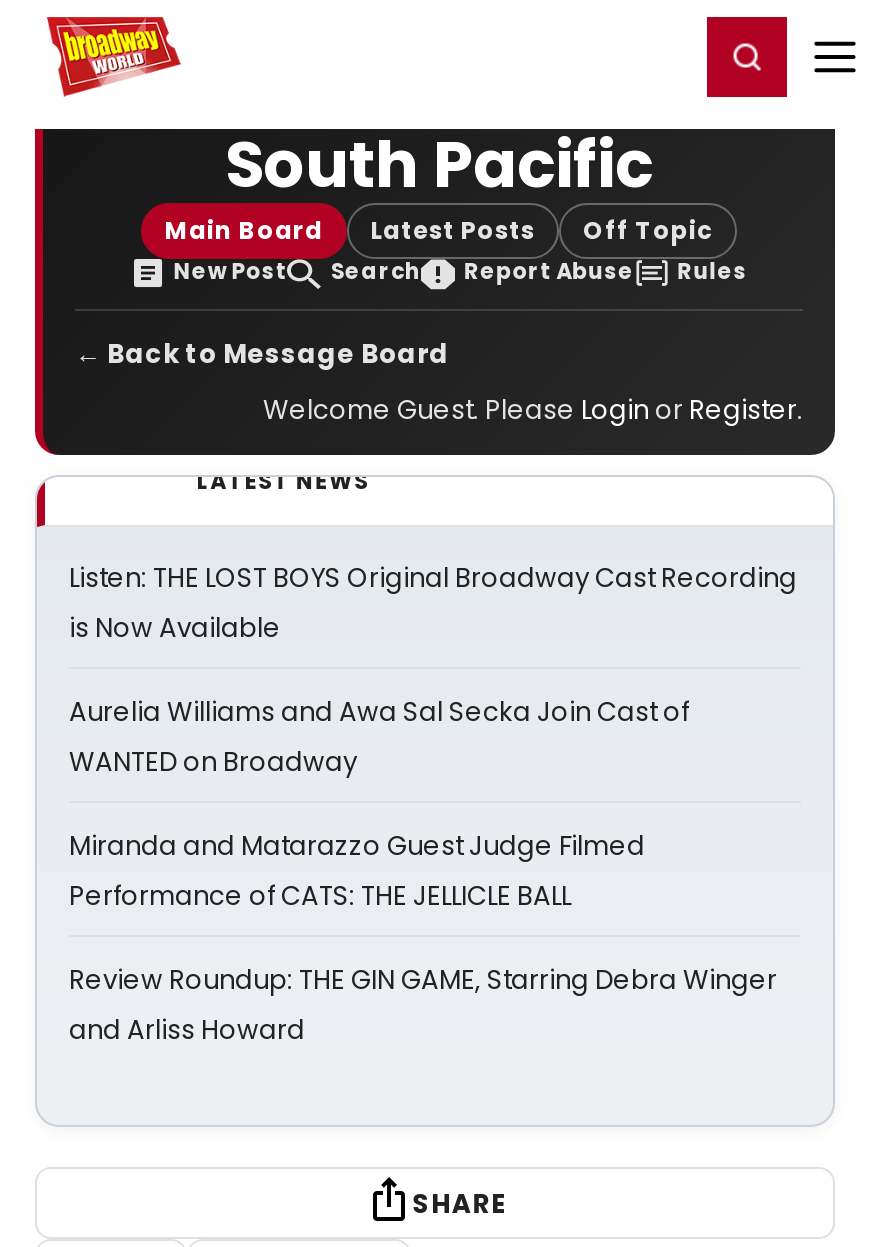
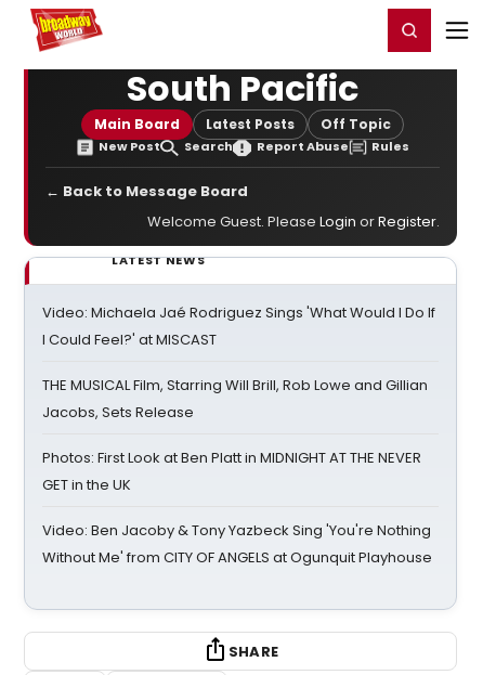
- Listen: THE LOST BOYS Original Broadway Cast Recording
- is Now Available
+ Video: Michaela Jaé Rodriguez Sings 'What Would I Do If
+ I Could Feel?' at MISCAST

- Aurelia Williams and Awa Sal Secka Join Cast of
- WANTED on Broadway
+ THE MUSICAL Film, Starring Will Brill, Rob Lowe and Gillian
+ Jacobs, Sets Release

- Miranda and Matarazzo Guest Judge Filmed
- Performance of CATS: THE JELLICLE BALL
+ Photos: First Look at Ben Platt in MIDNIGHT AT THE NEVER
+ GET in the UK

- Review Roundup: THE GIN GAME, Starring Debra Winger
- and Arliss Howard
+ Video: Ben Jacoby & Tony Yazbeck Sing 'You're Nothing
+ Without Me' from CITY OF ANGELS at Ogunquit Playhouse
